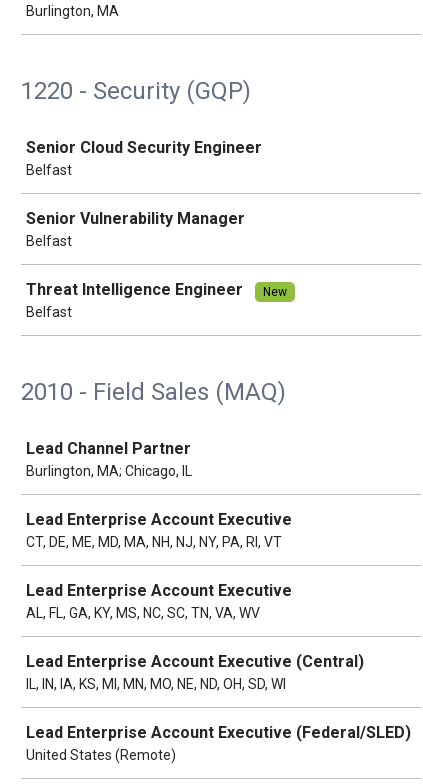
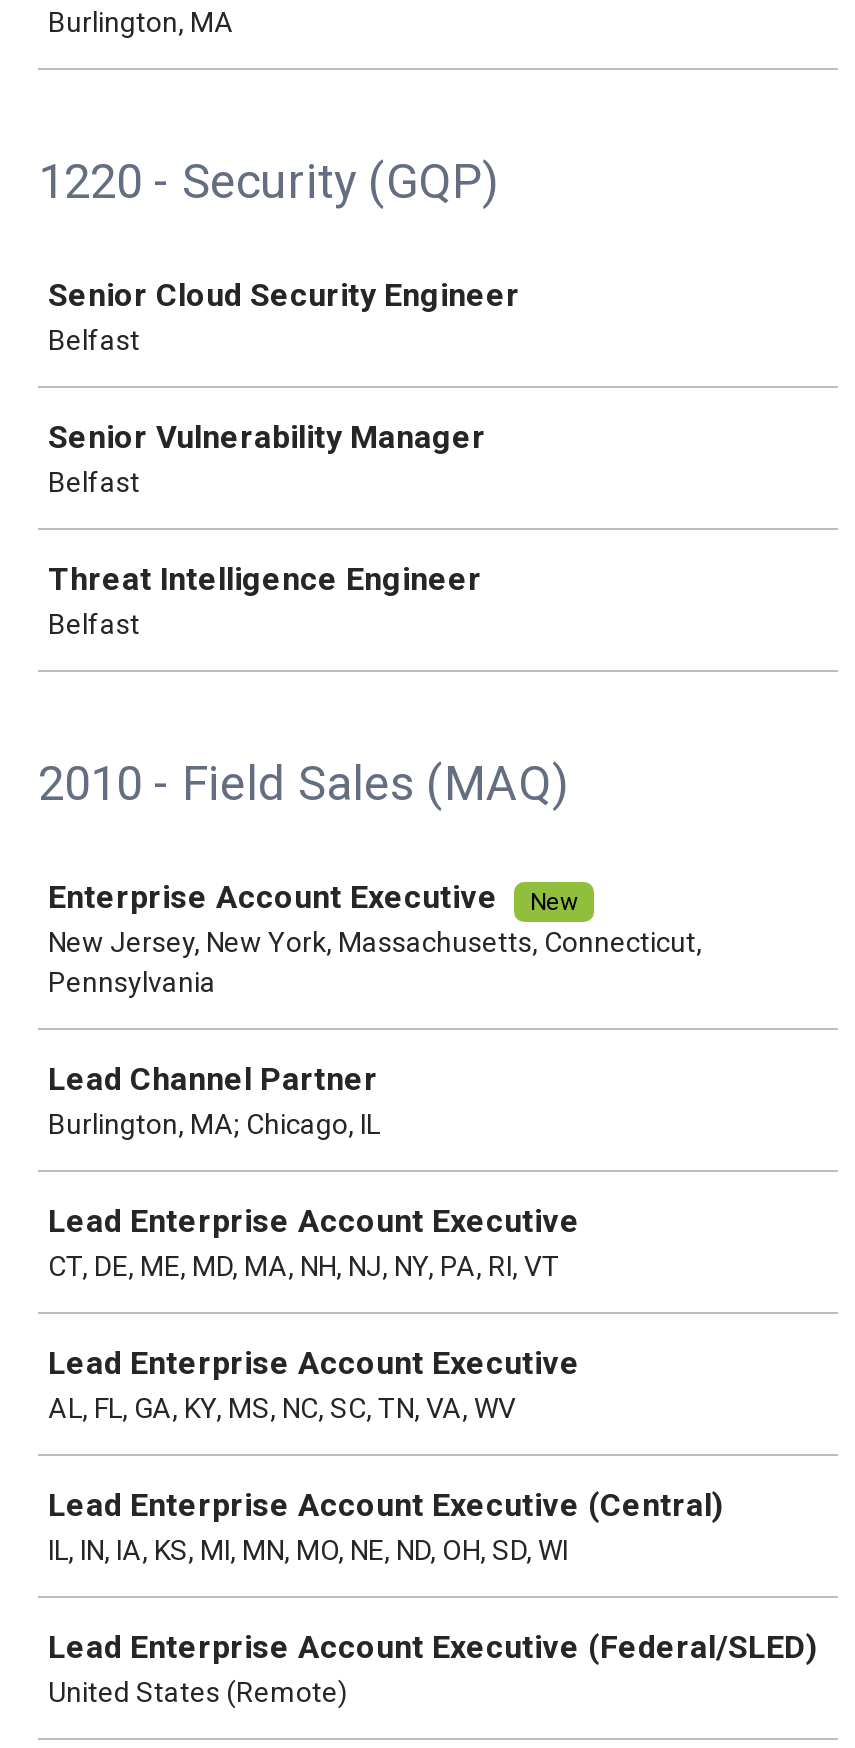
- New

+ Enterprise Account Executive
+ New
+ New Jersey, New York, Massachusetts, Connecticut,
+ Pennsylvania
